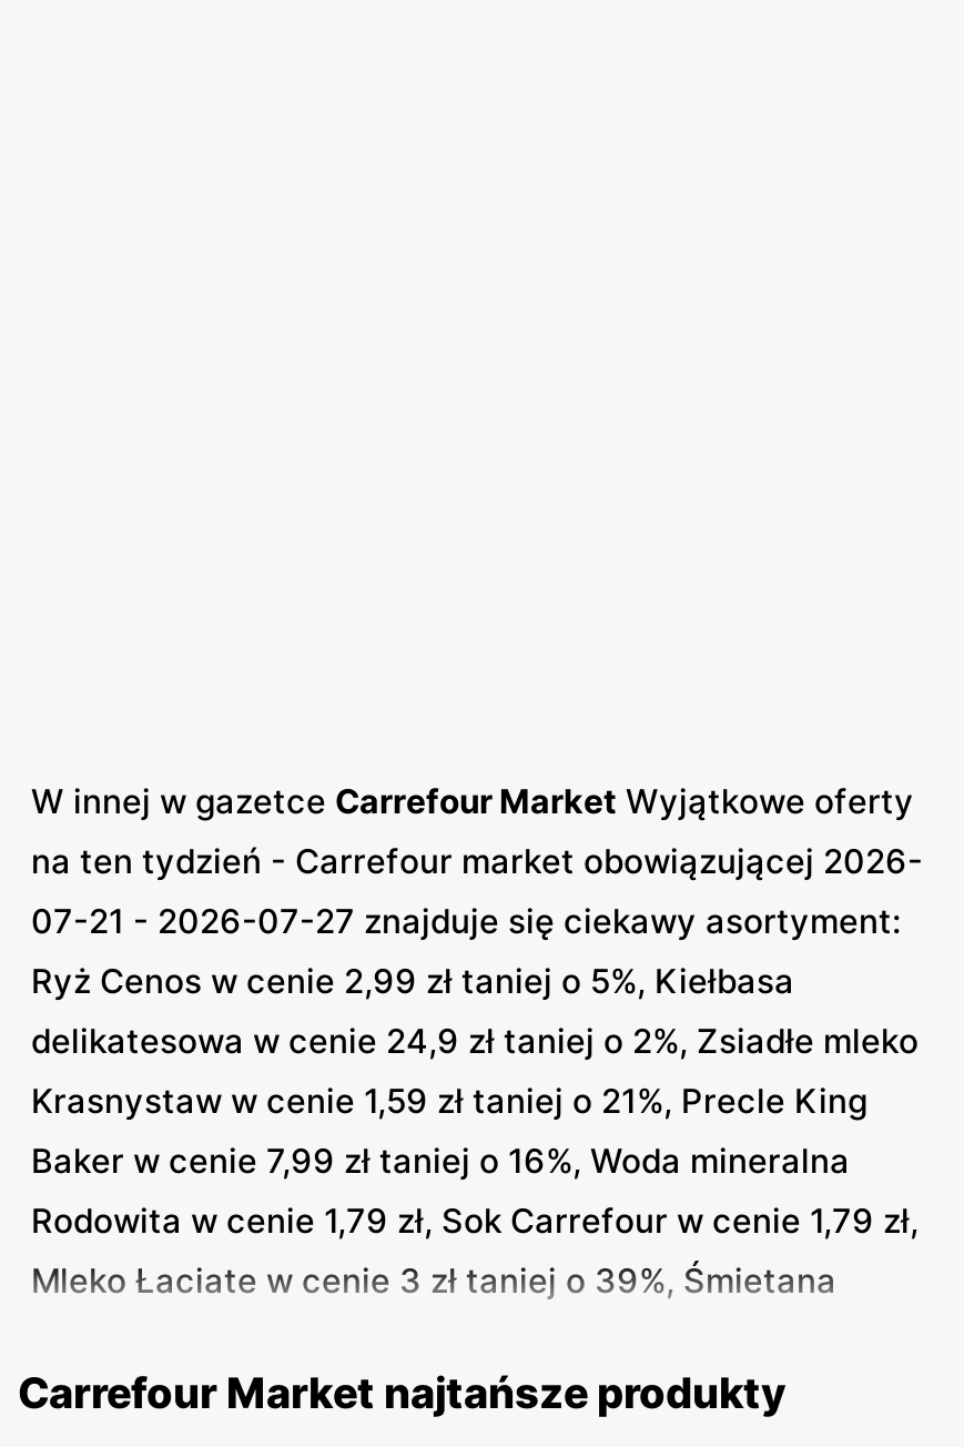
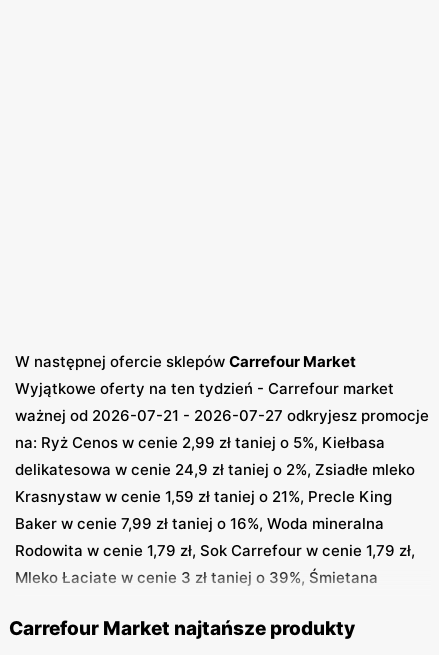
- W innej w gazetce Carrefour Market Wyjątkowe oferty
- na ten tydzień - Carrefour market obowiązującej 2026-
- 07-21 - 2026-07-27 znajduje się ciekawy asortyment:
- Ryż Cenos w cenie 2,99 zł taniej o 5%, Kiełbasa
+ W następnej ofercie sklepów Carrefour Market
+ Wyjątkowe oferty na ten tydzień - Carrefour market
+ ważnej od 2026-07-21 - 2026-07-27 odkryjesz promocje
+ na: Ryż Cenos w cenie 2,99 zł taniej o 5%, Kiełbasa
